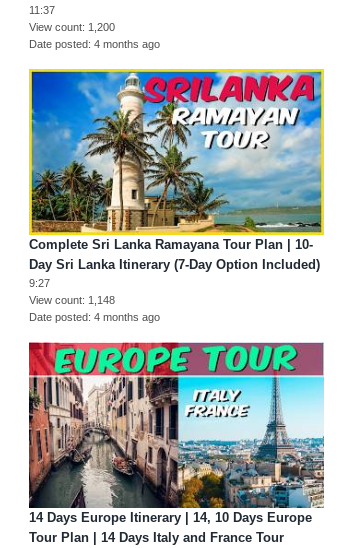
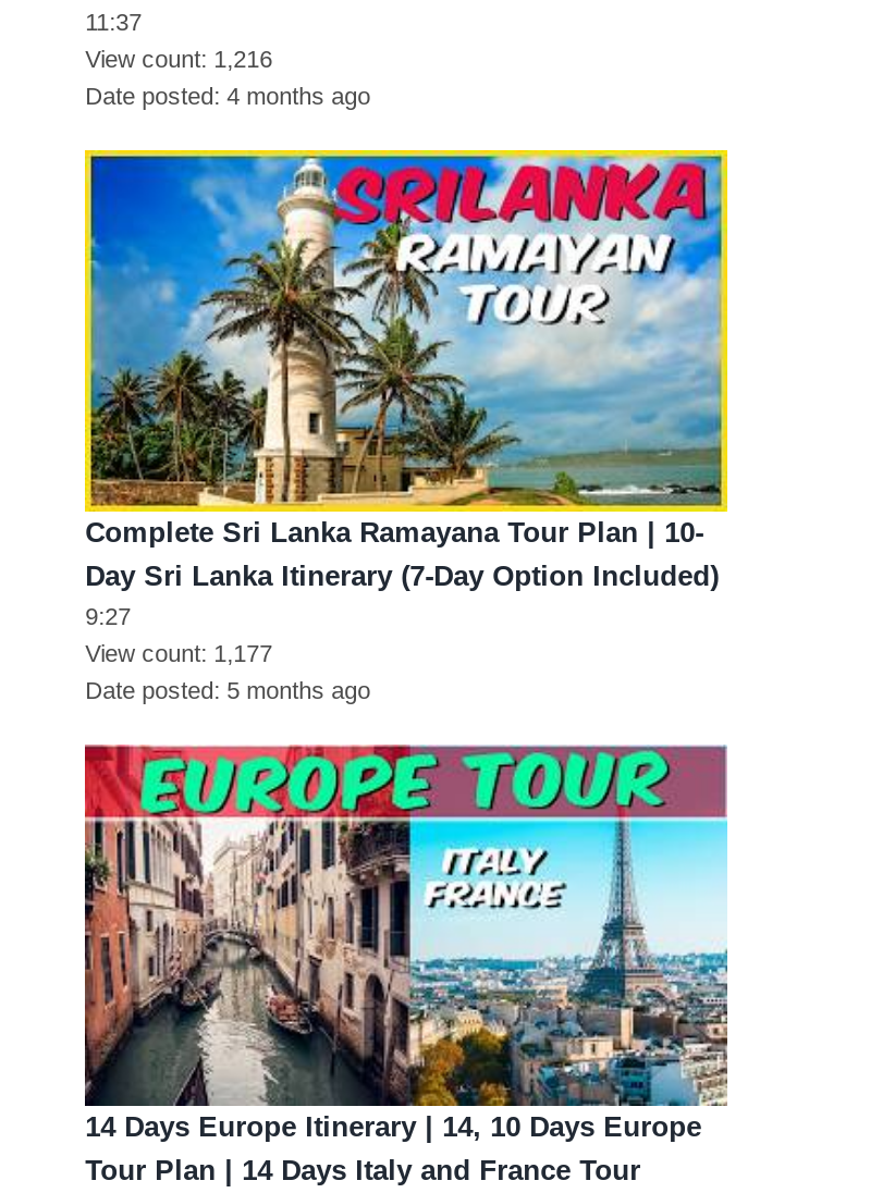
- View count 1,200
+ View count 1,216

- View count 1,148
+ View count 1,177

- Date posted 4 months ago
+ Date posted 5 months ago
